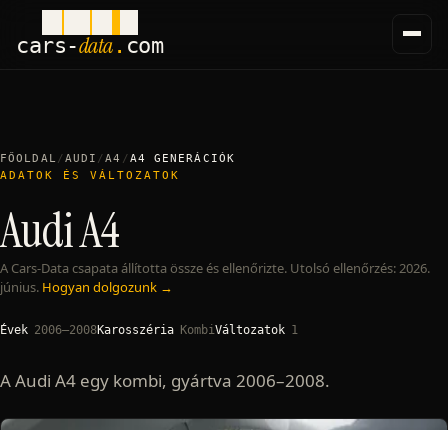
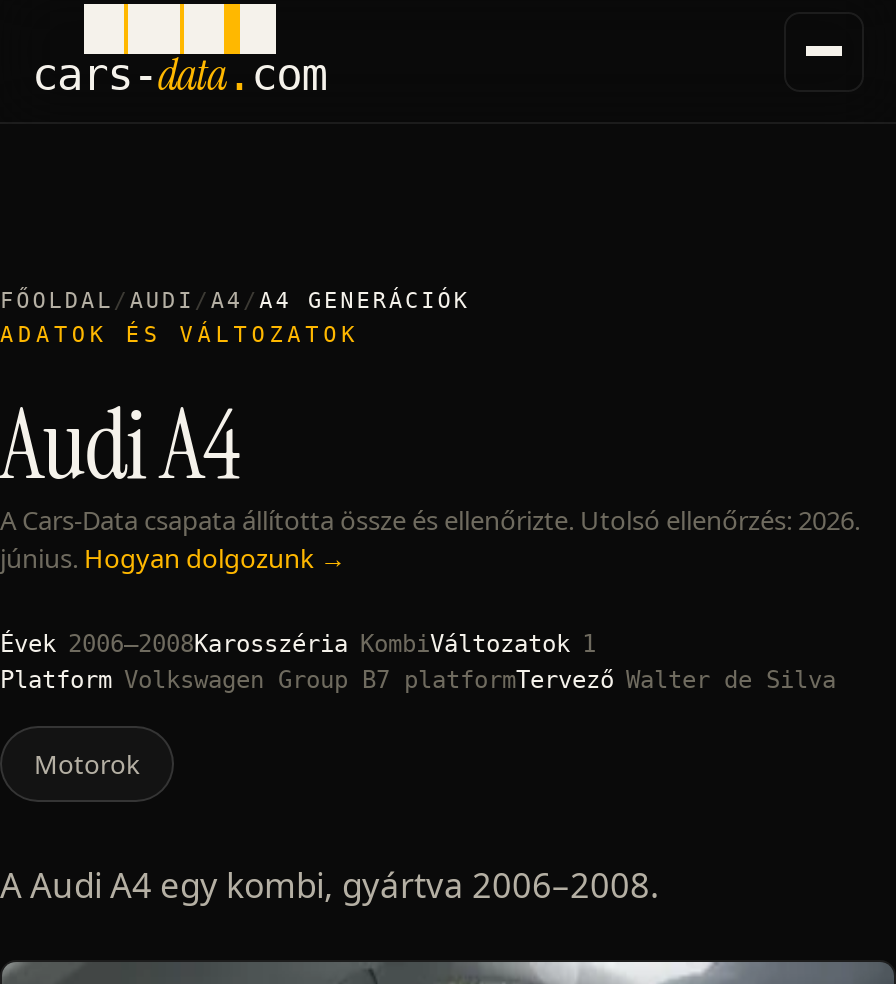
+ Platform Volkswagen Group B7 platformTervező Walter de Silva
+ Motorok
